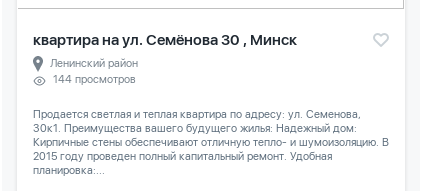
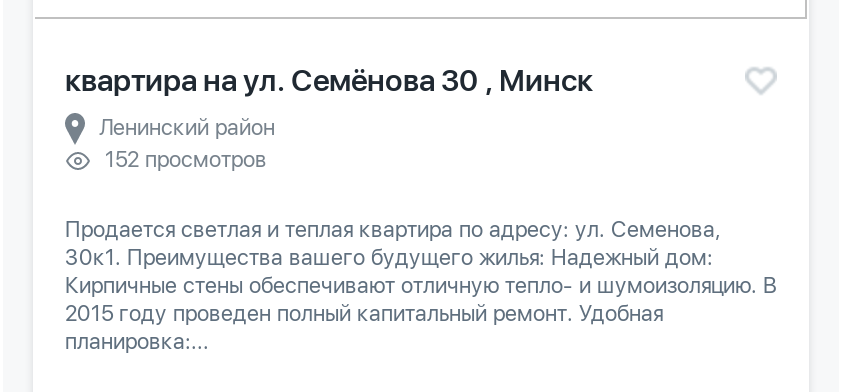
- 144 просмотров
+ 152 просмотров
